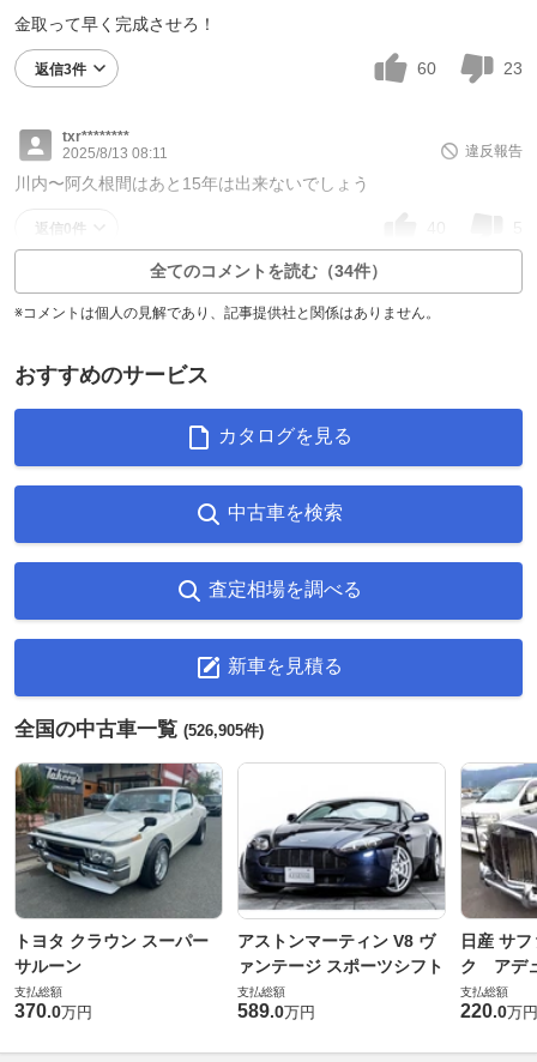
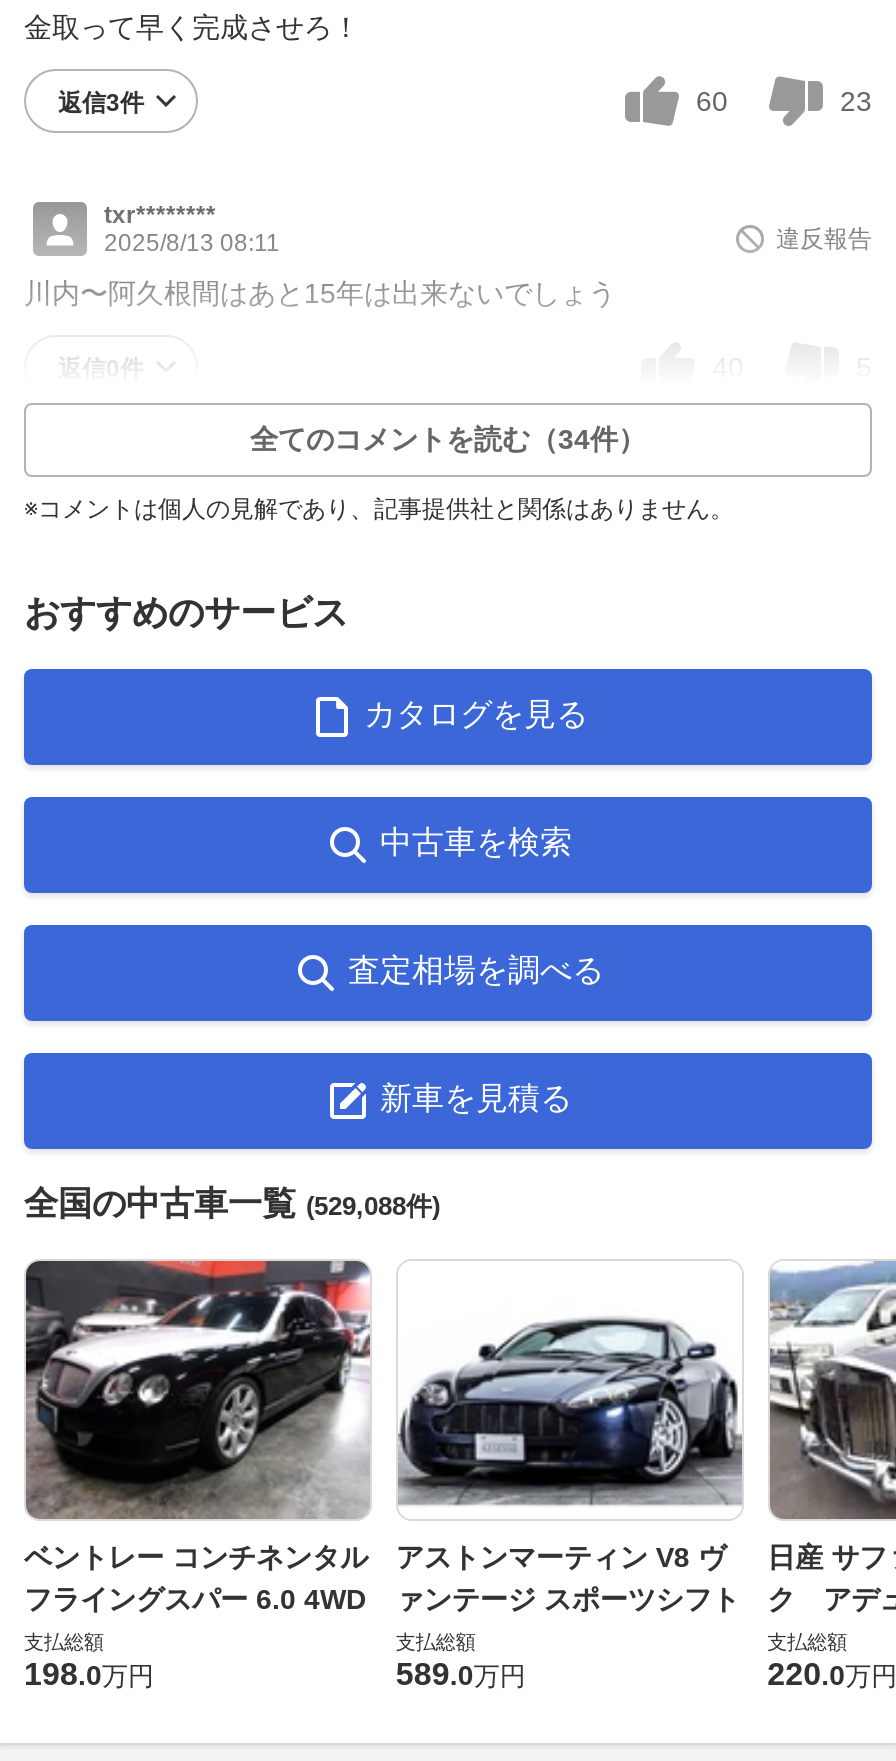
- 全国の中古車一覧(526,905件)
+ 全国の中古車一覧(529,088件)

- [image]
- トヨタ クラウン スーパー
- サルーン
+ [image]
+ ベントレー コンチネンタル
+ フライングスパー 6.0 4WD

- 370.0万円
+ 198.0万円
